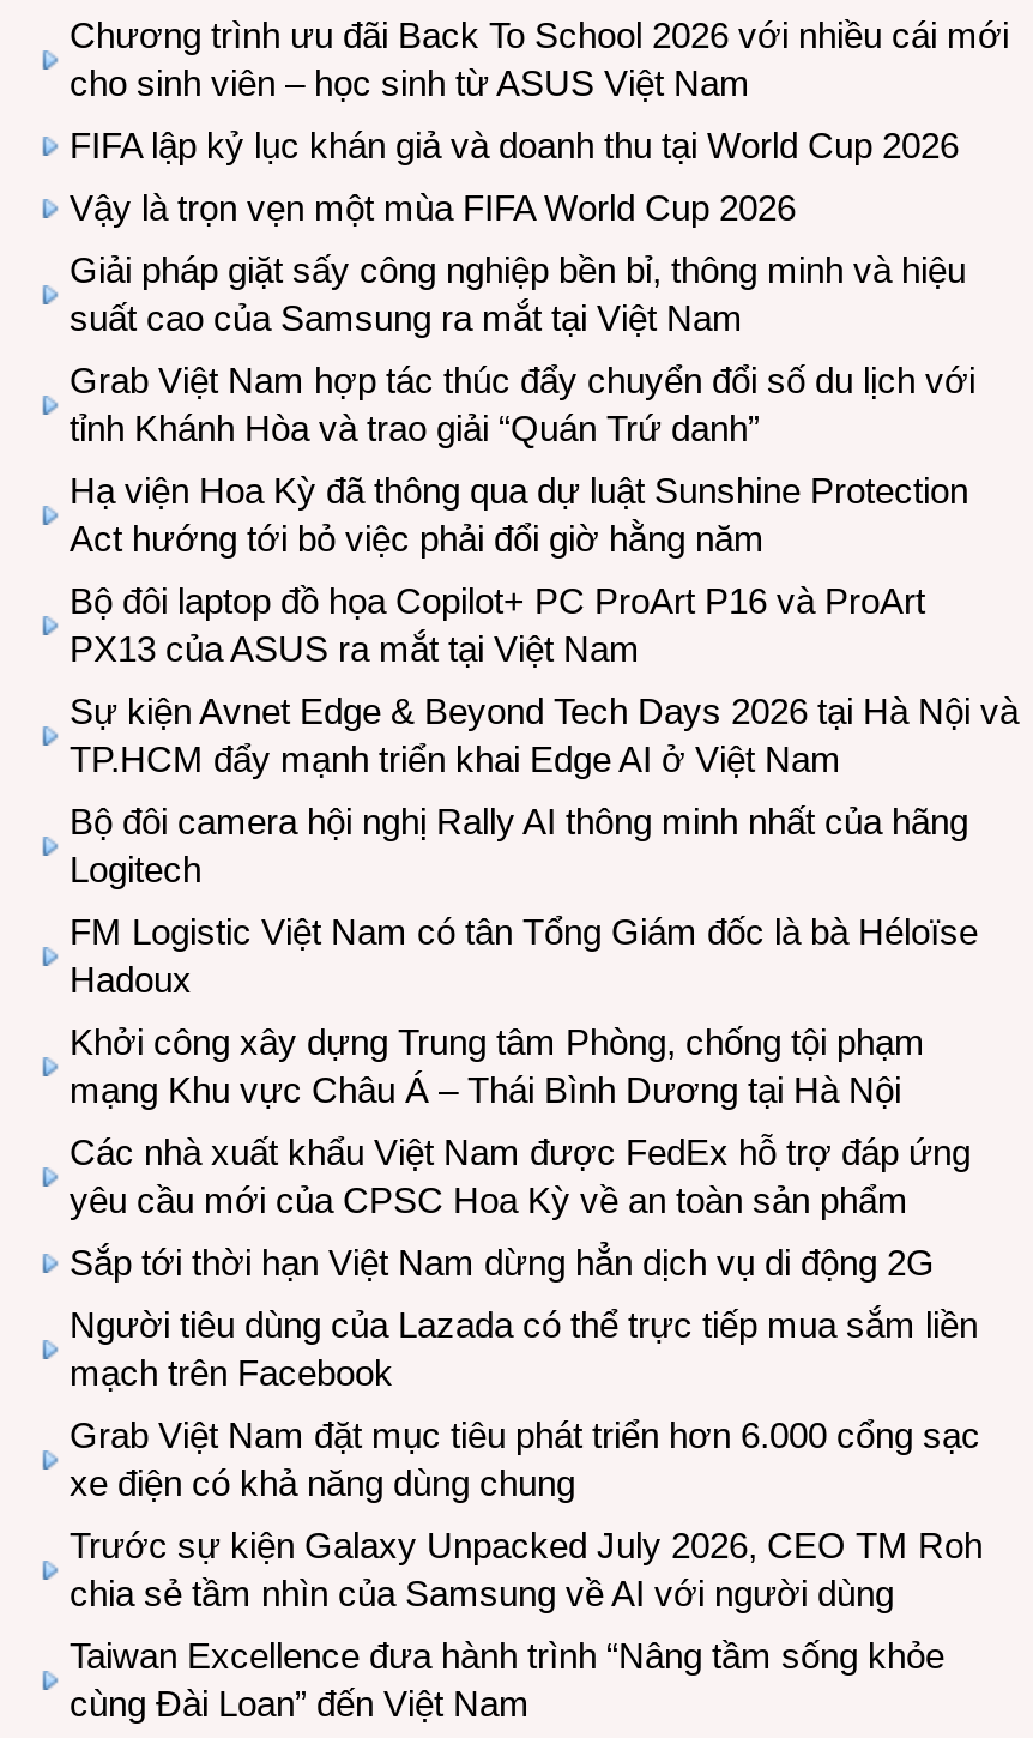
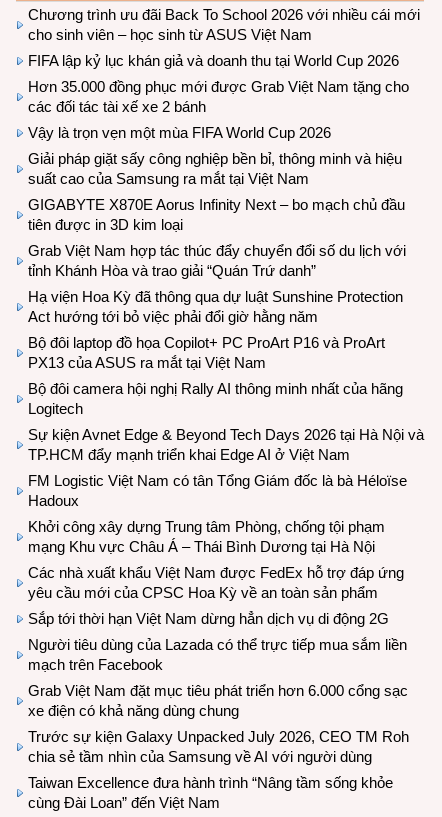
+ Hơn 35.000 đồng phục mới được Grab Việt Nam tặng cho
+ các đối tác tài xế xe 2 bánh

+ GIGABYTE X870E Aorus Infinity Next – bo mạch chủ đầu
+ tiên được in 3D kim loại

moved down: Sự kiện Avnet Edge & Beyond Tech Days 2026 tại Hà Nội và | TP.HCM đẩy mạnh triển khai Edge AI ở Việt Nam
